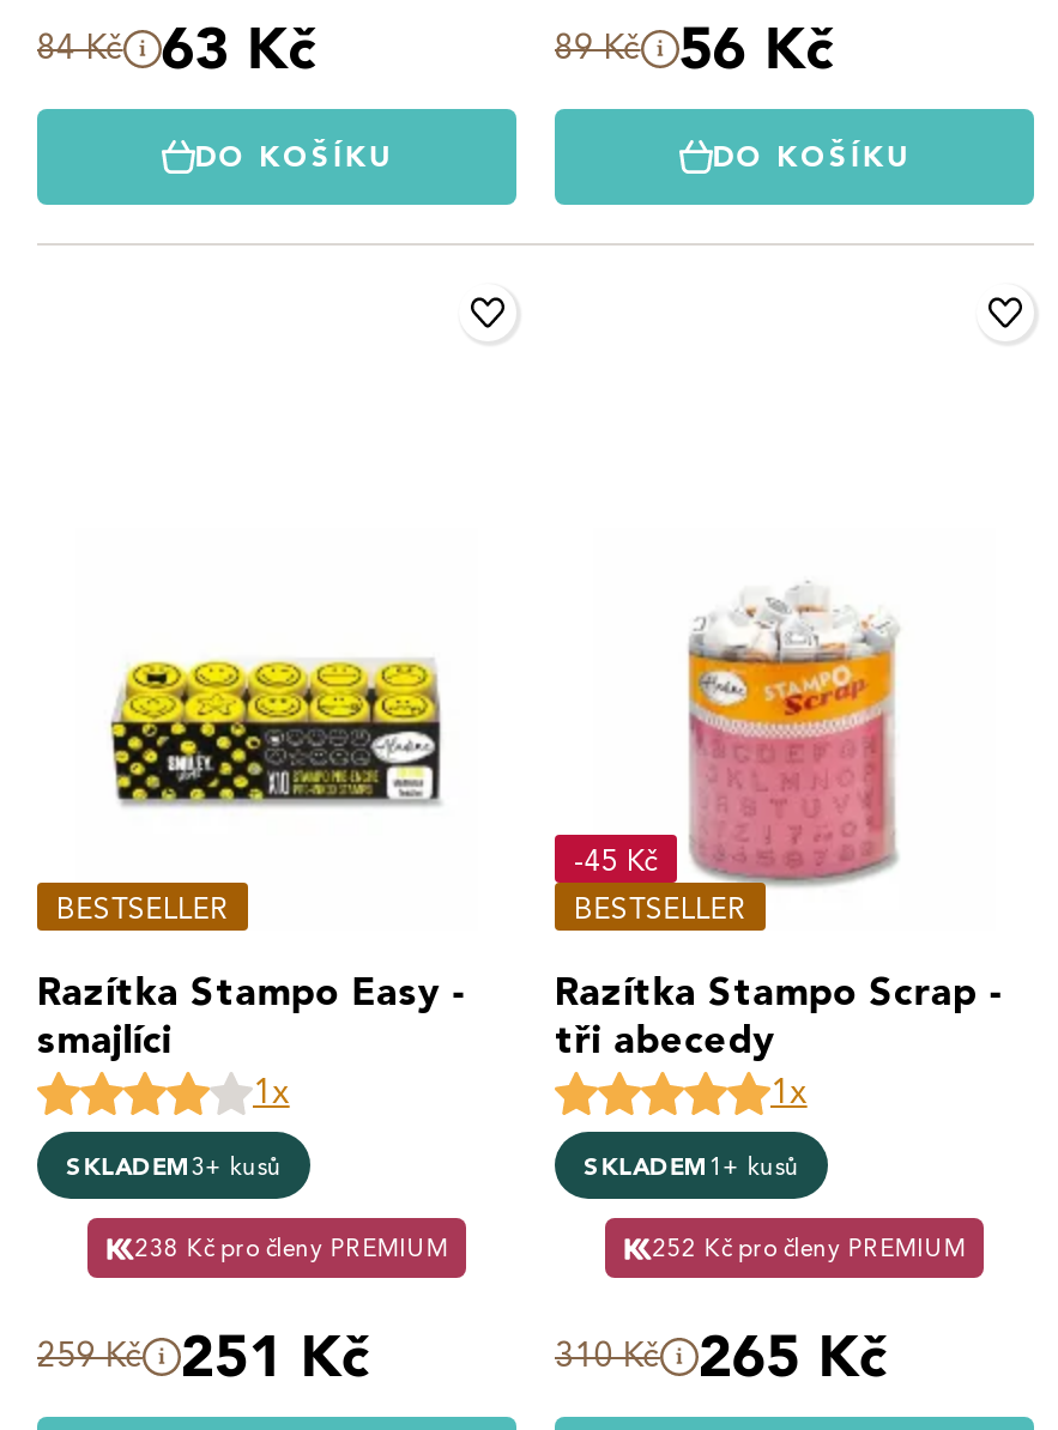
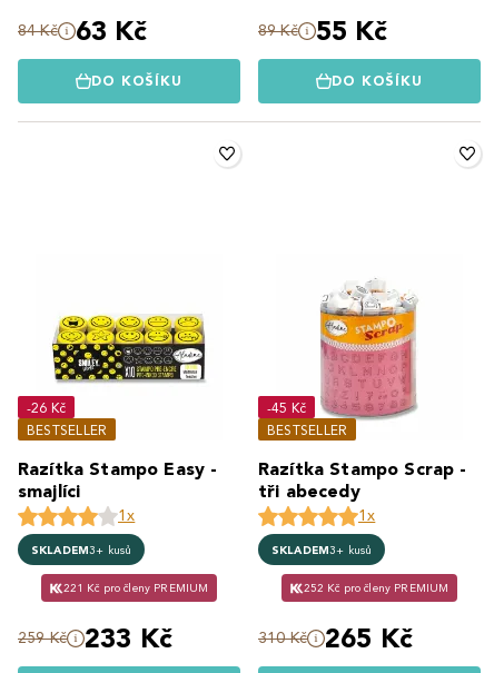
- 56 Kč
+ 55 Kč

+ -26 Kč

- SKLADEM 1+ kusů
+ SKLADEM 3+ kusů

- 238 Kč pro členy PREMIUM
+ 221 Kč pro členy PREMIUM

- 259 Kč 251 Kč
+ 259 Kč 233 Kč
